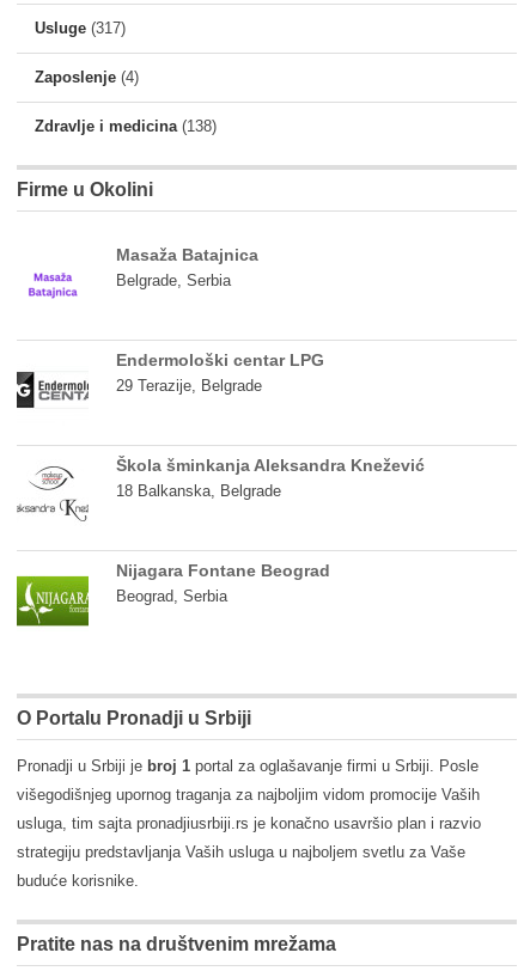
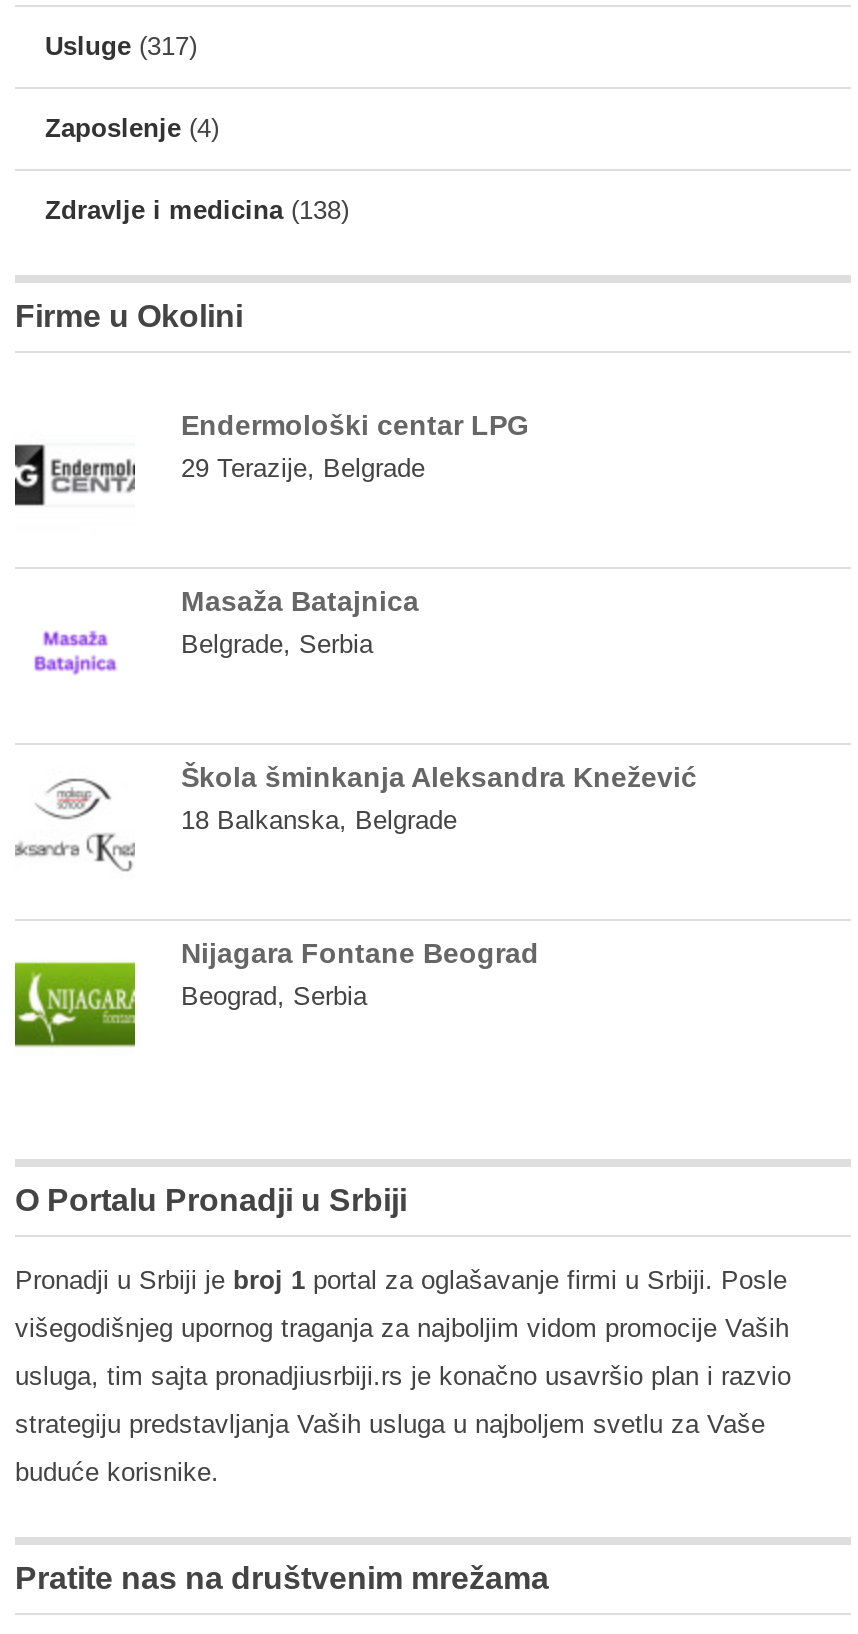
moved down: Masaža Batajnica | Belgrade, Serbia

moved up: [image] | Endermološki centar LPG | 29 Terazije, Belgrade
